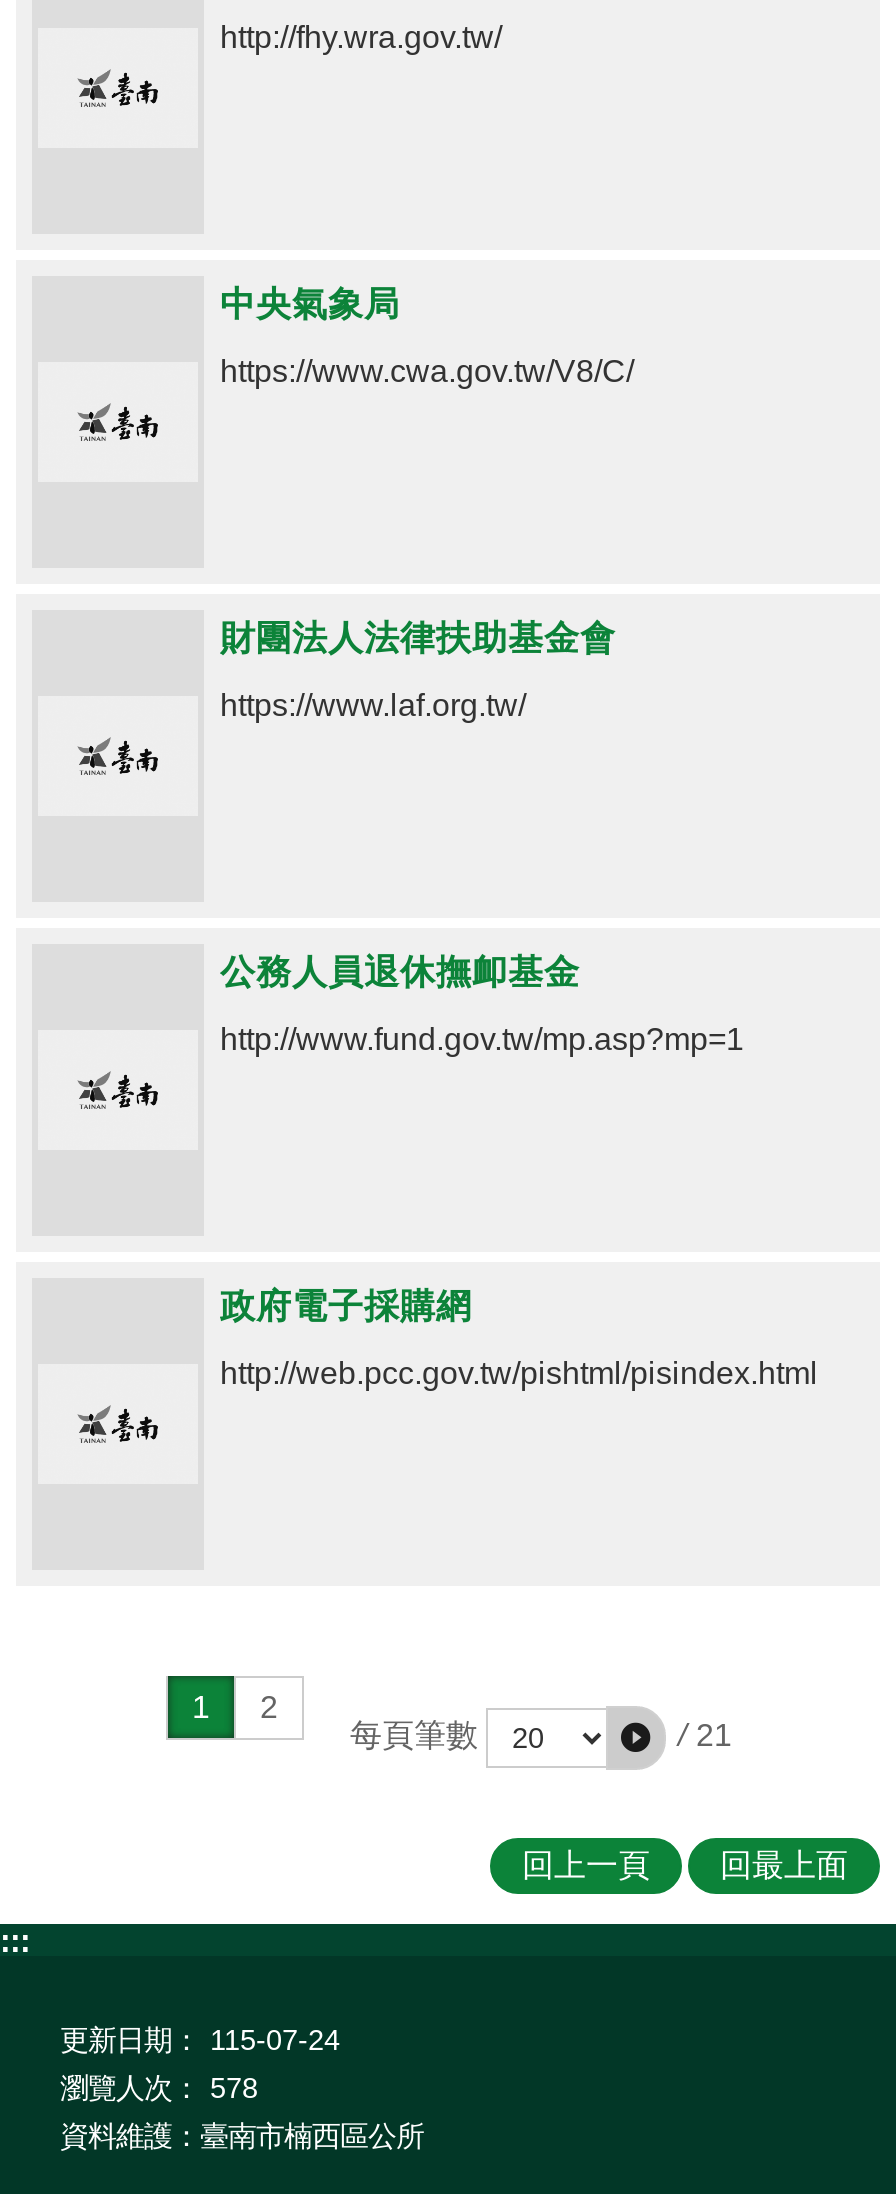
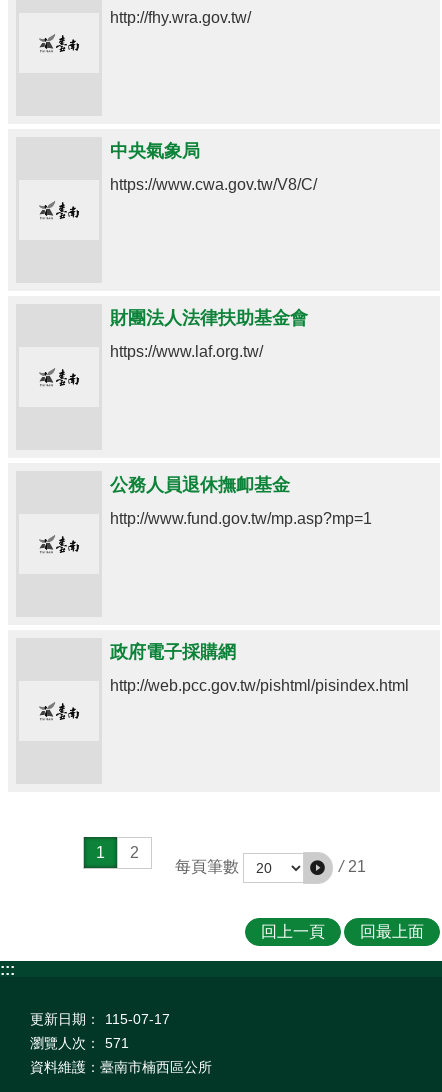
- 更新日期： 115-07-24
+ 更新日期： 115-07-17

- 瀏覽人次： 578
+ 瀏覽人次： 571
